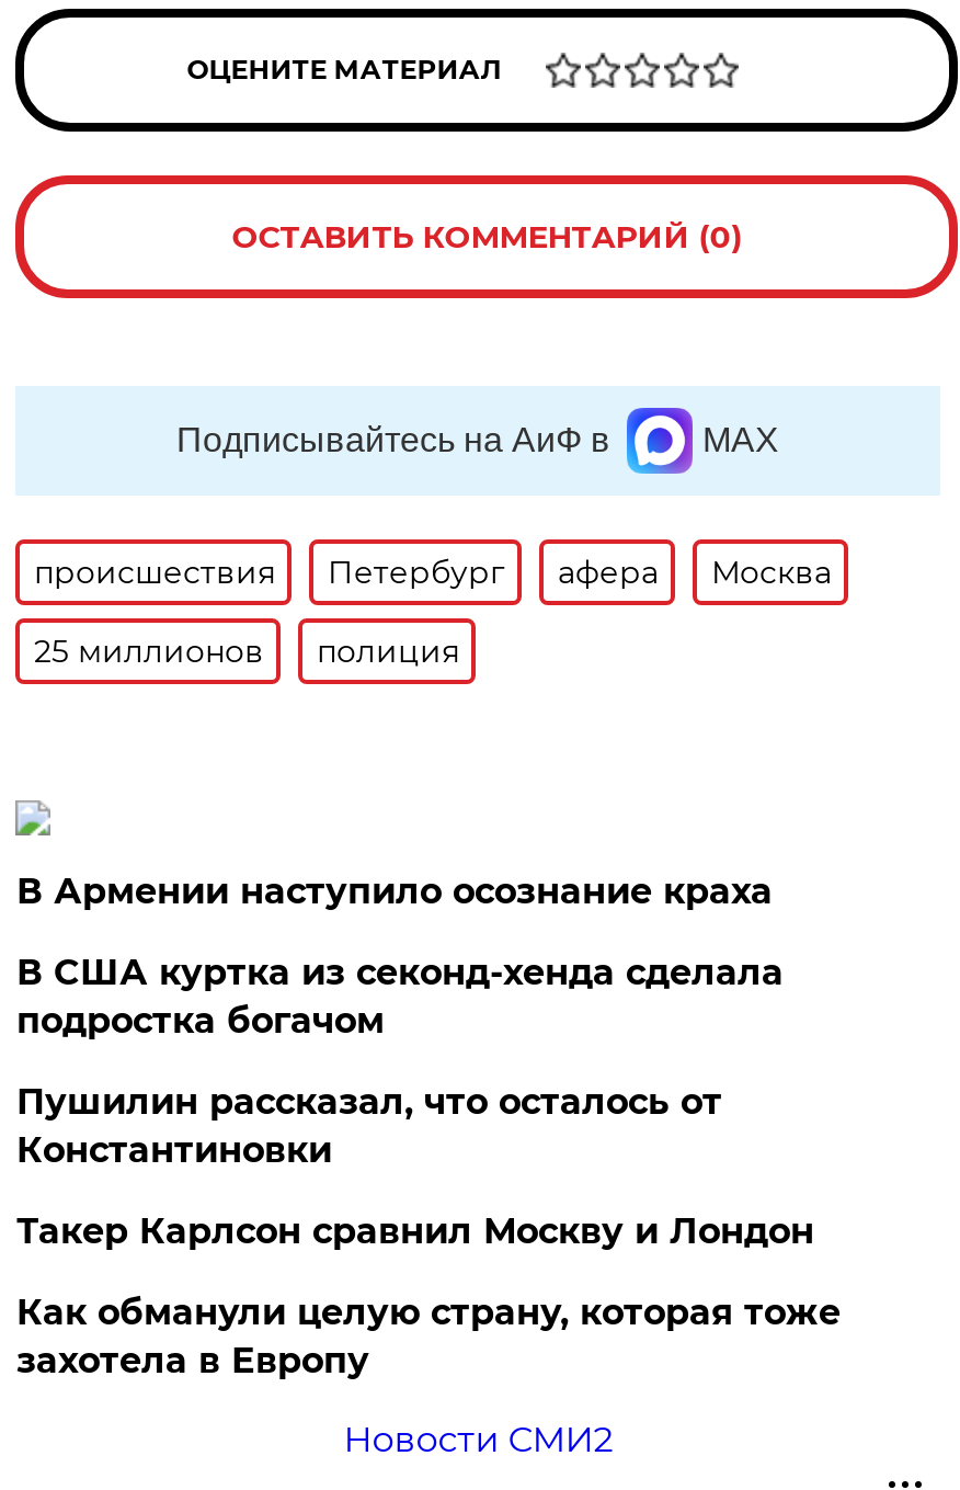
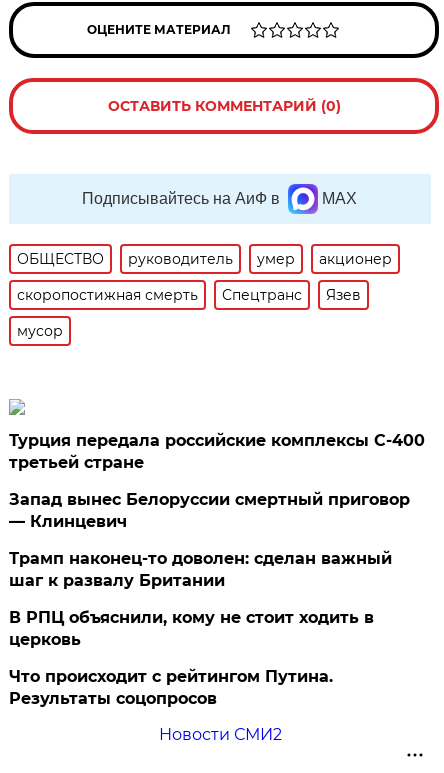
- происшествия
- Петербург
- афера
- Москва
- 25 миллионов
- полиция
+ ОБЩЕСТВО
+ руководитель
+ умер
+ акционер
+ скоропостижная смерть
+ Спецтранс
+ Язев
+ мусор

- В Армении наступило осознание краха
- В США куртка из секонд-хенда сделала
- подростка богачом
- Пушилин рассказал, что осталось от
- Константиновки
- Такер Карлсон сравнил Москву и Лондон
- Как обманули целую страну, которая тоже
- захотела в Европу
+ Турция передала российские комплексы С-400
+ третьей стране
+ Запад вынес Белоруссии смертный приговор
+ — Клинцевич
+ Трамп наконец-то доволен: сделан важный
+ шаг к развалу Британии
+ В РПЦ объяснили, кому не стоит ходить в
+ церковь
+ Что происходит с рейтингом Путина.
+ Результаты соцопросов
